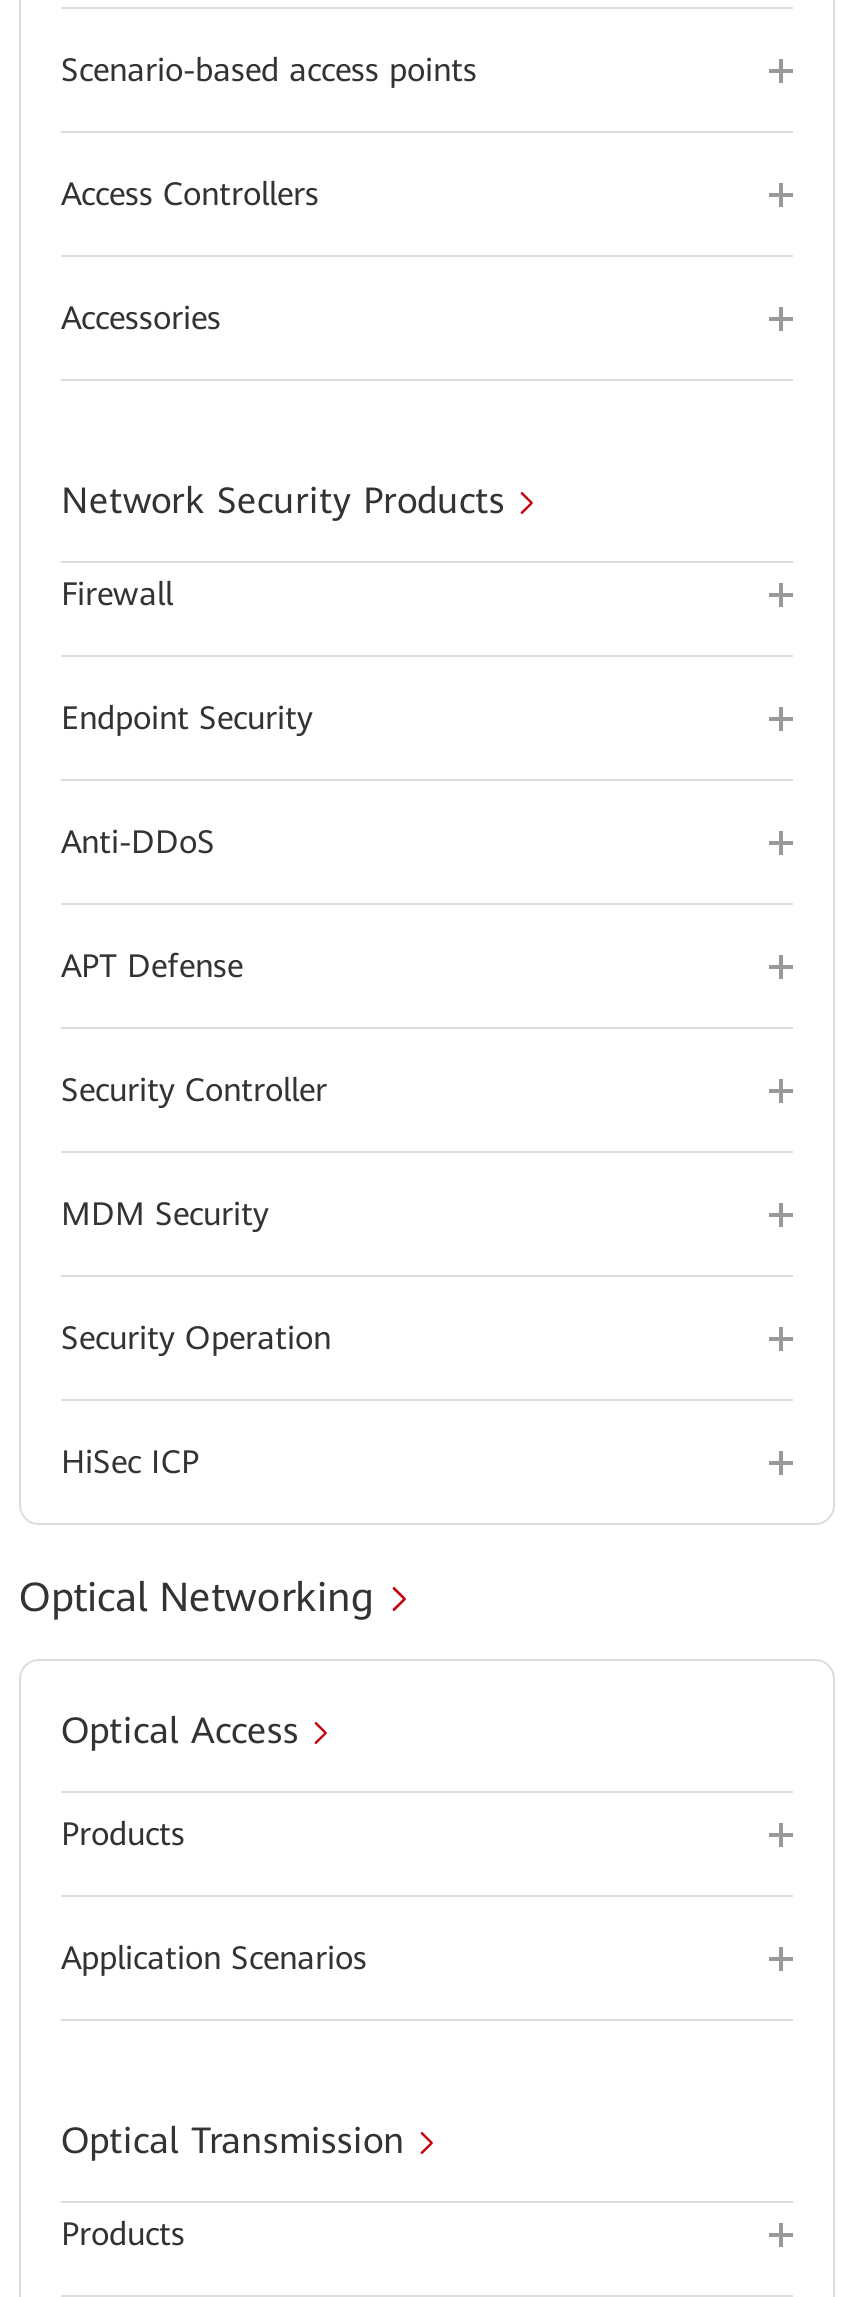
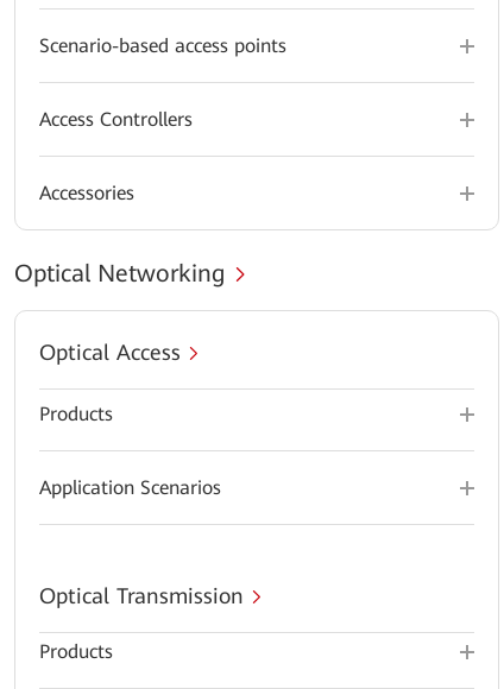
- Network Security Products
- Firewall
- Endpoint Security
- Anti-DDoS
- APT Defense
- Security Controller
- MDM Security
- Security Operation
- HiSec ICP
